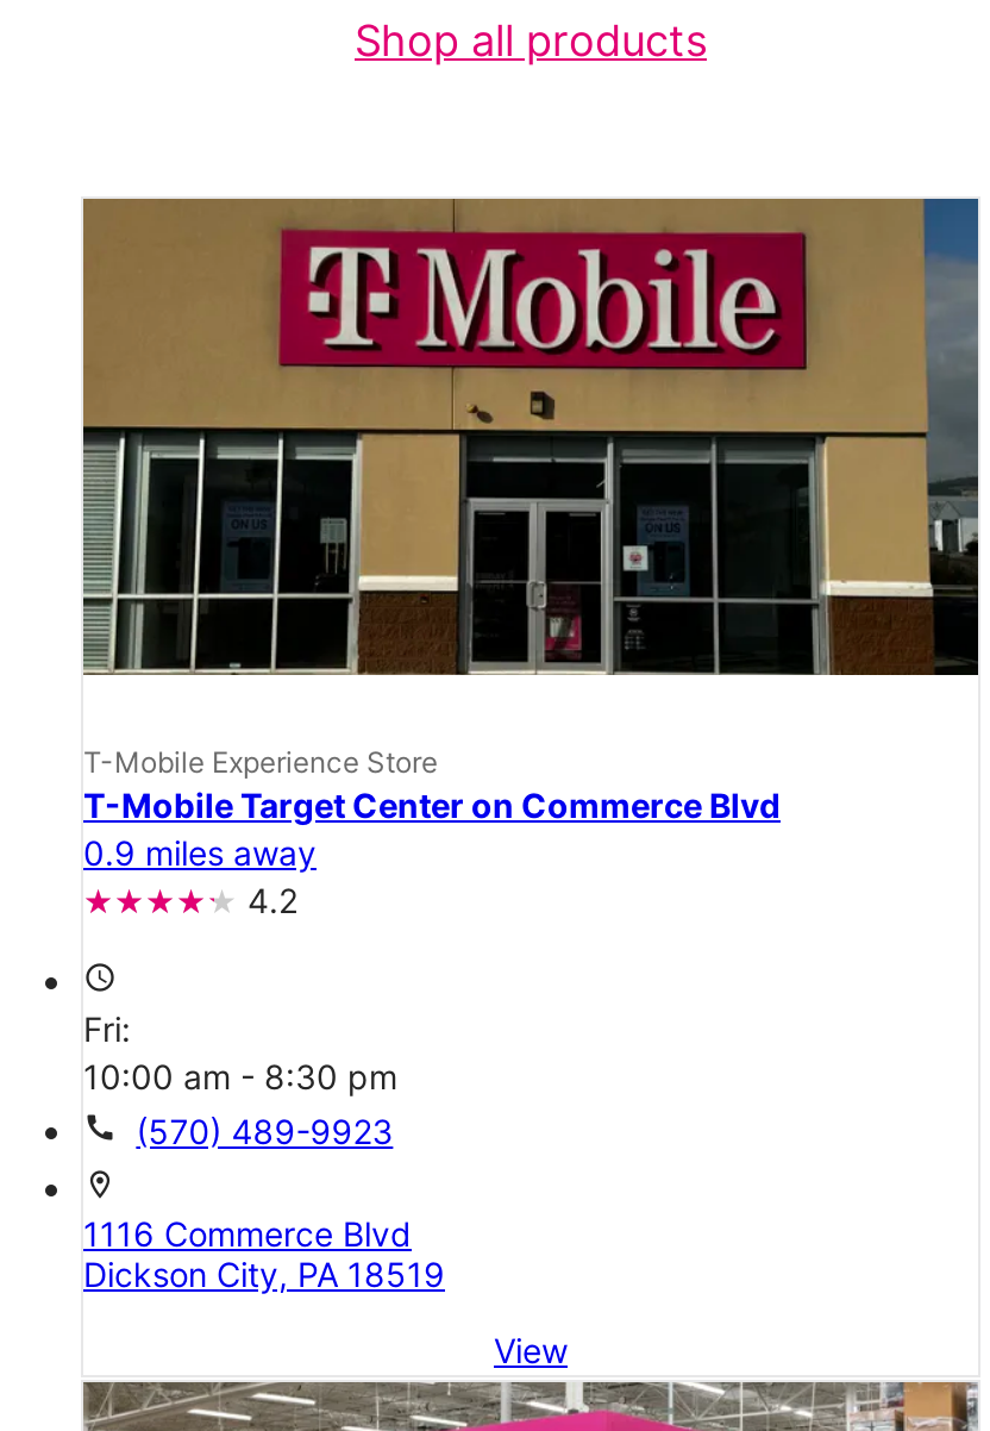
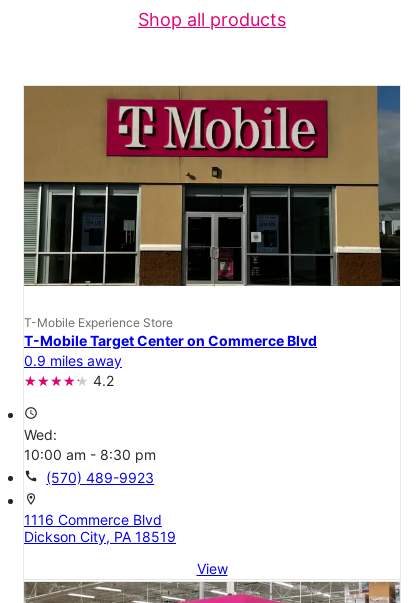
- Fri:
+ Wed:
